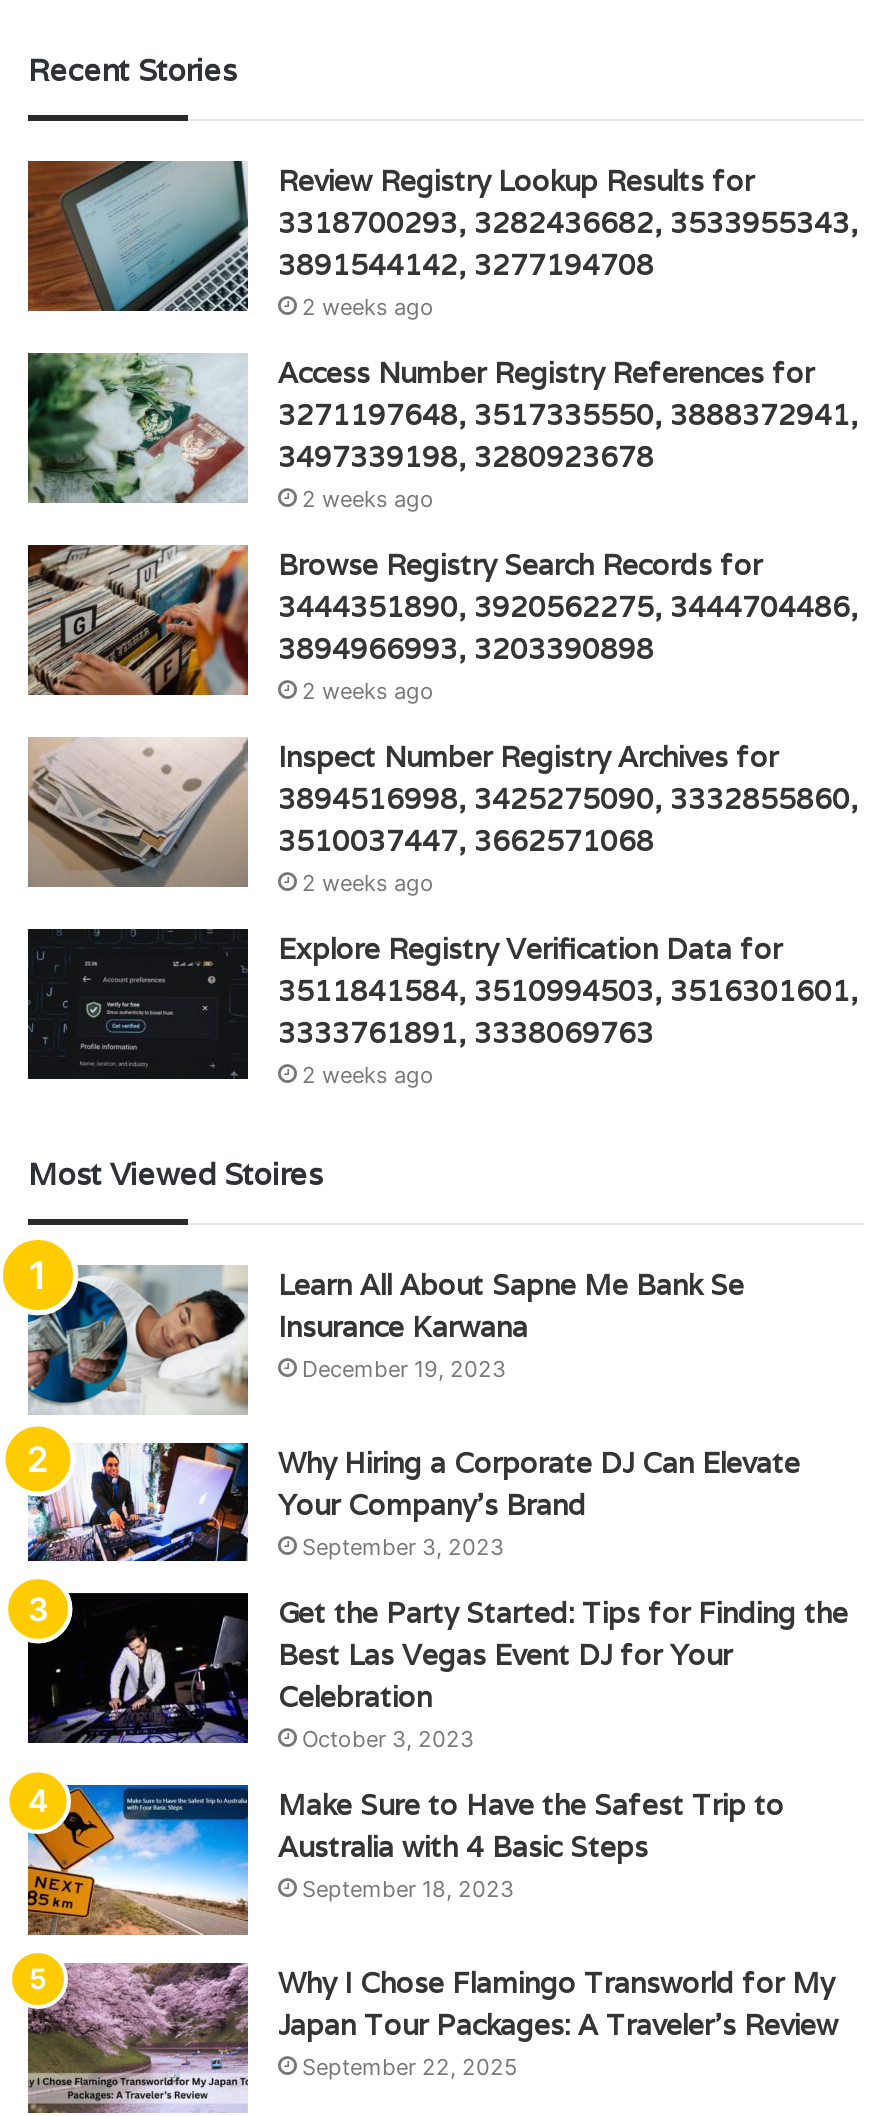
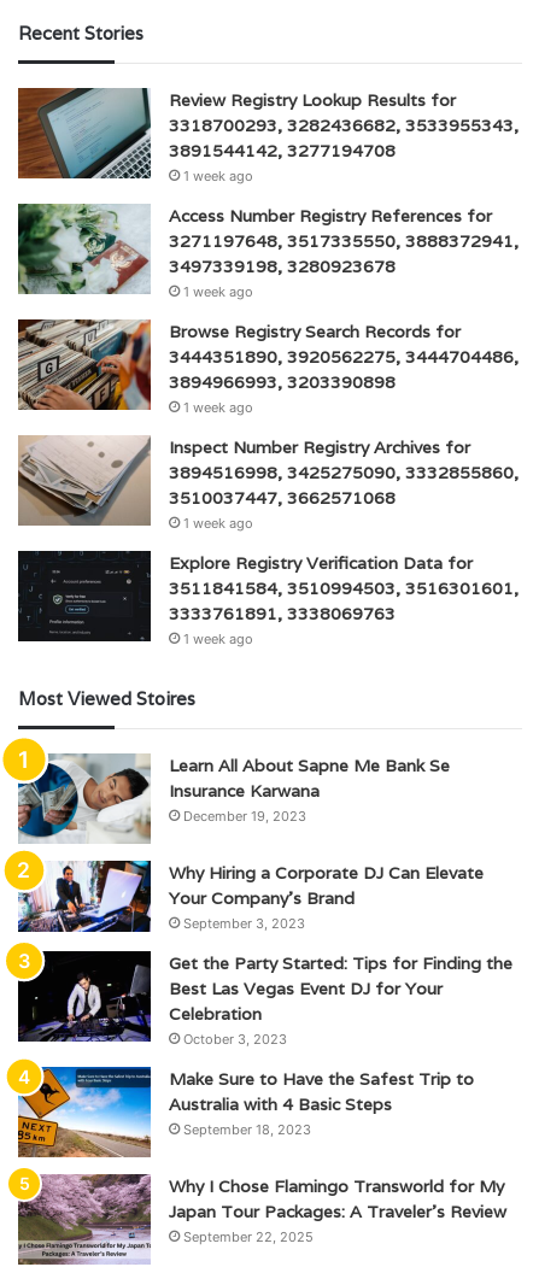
- 2 weeks ago
+ 1 week ago

- 2 weeks ago
+ 1 week ago

- 2 weeks ago
+ 1 week ago

- 2 weeks ago
+ 1 week ago

- 2 weeks ago
+ 1 week ago
